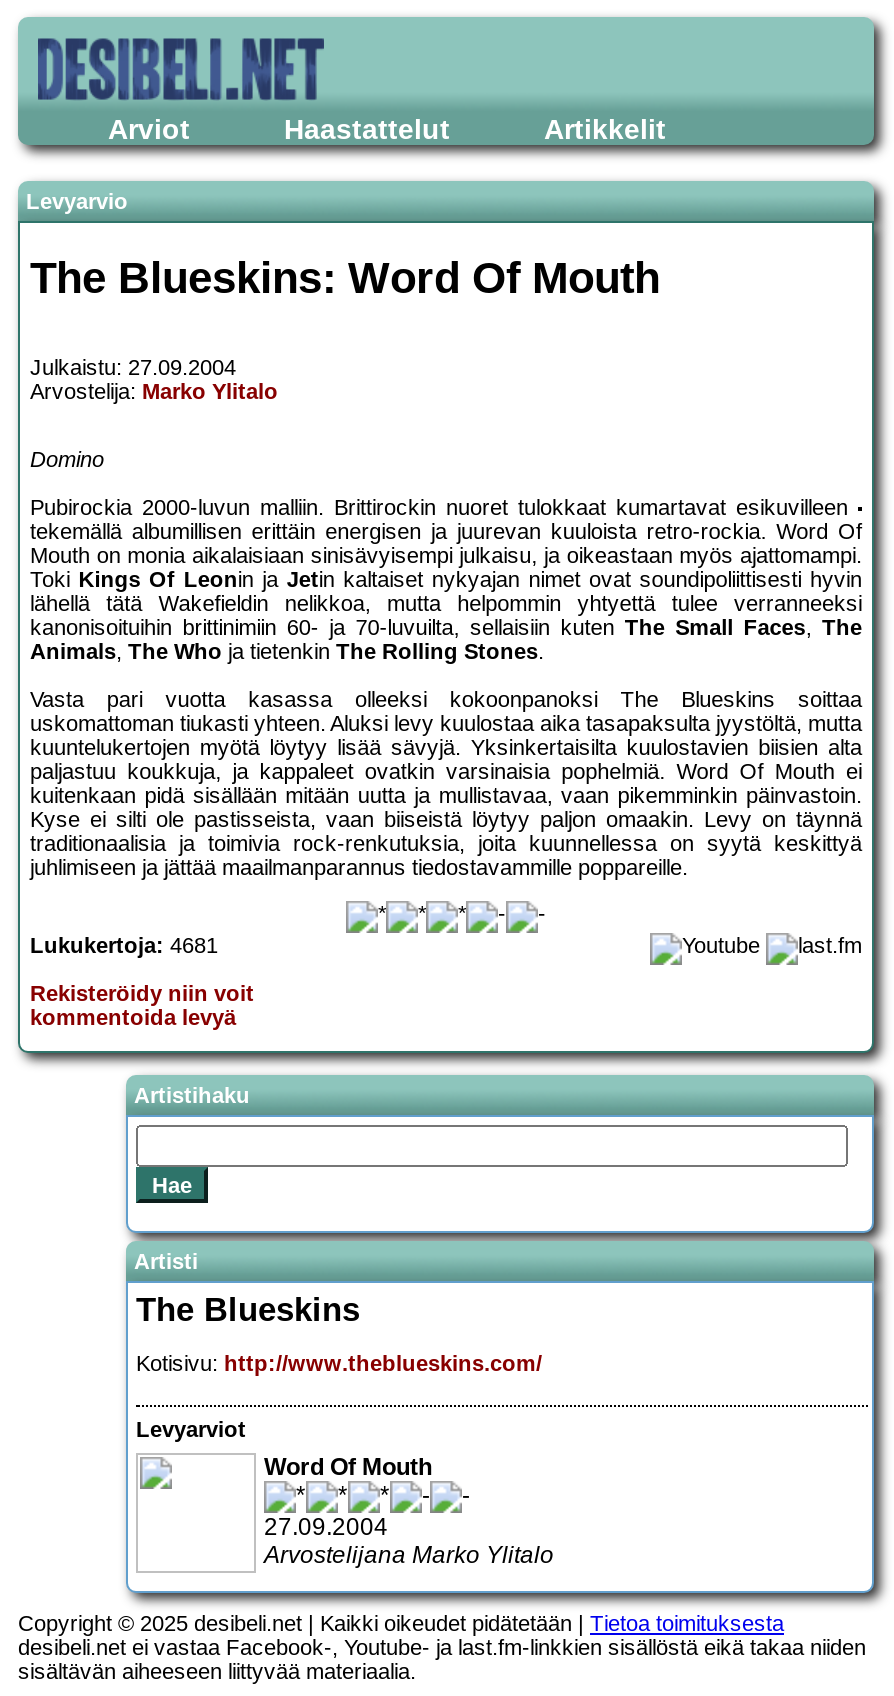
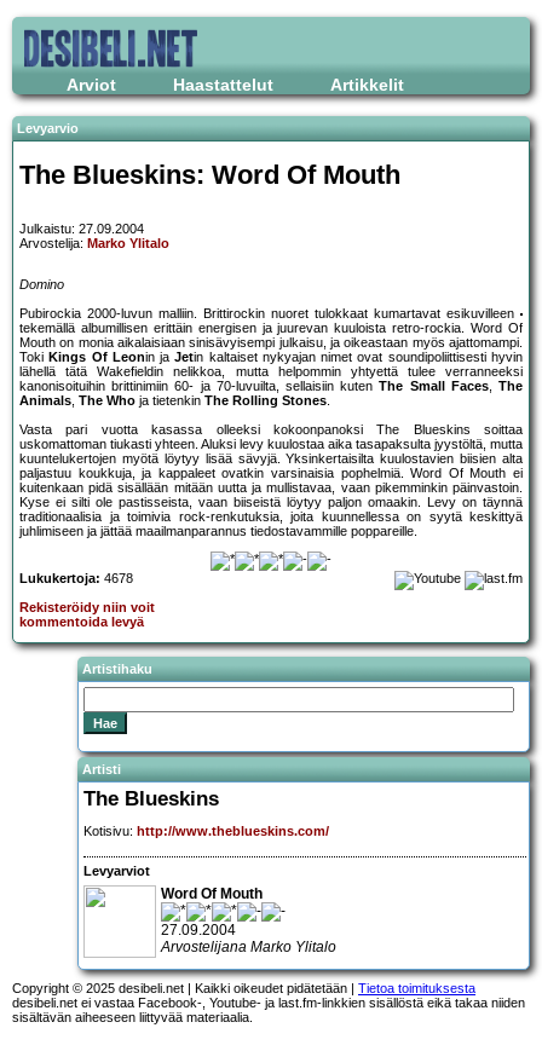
- Lukukertoja: 4681
+ Lukukertoja: 4678
